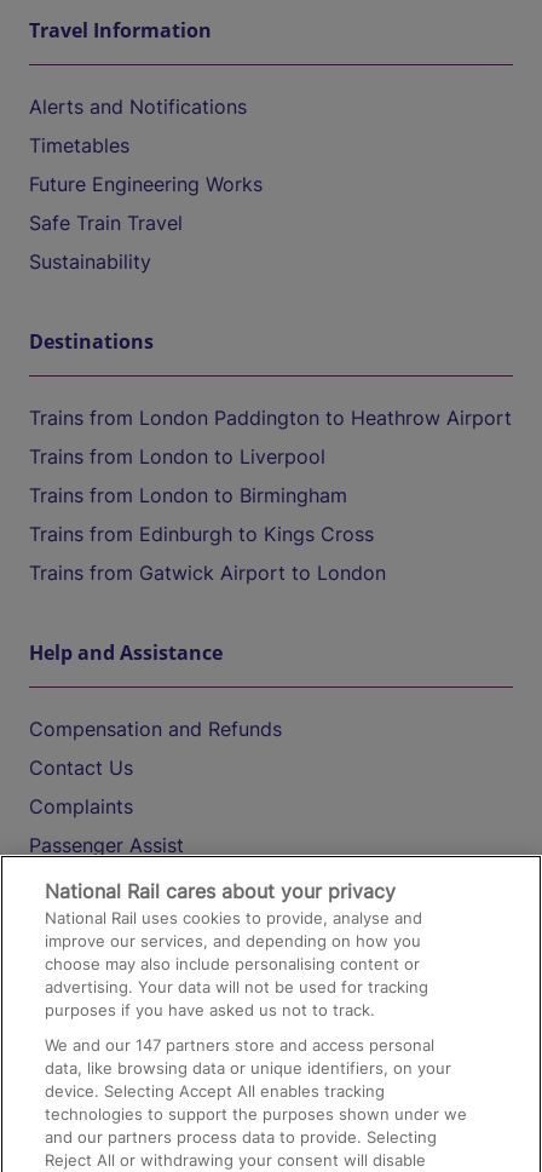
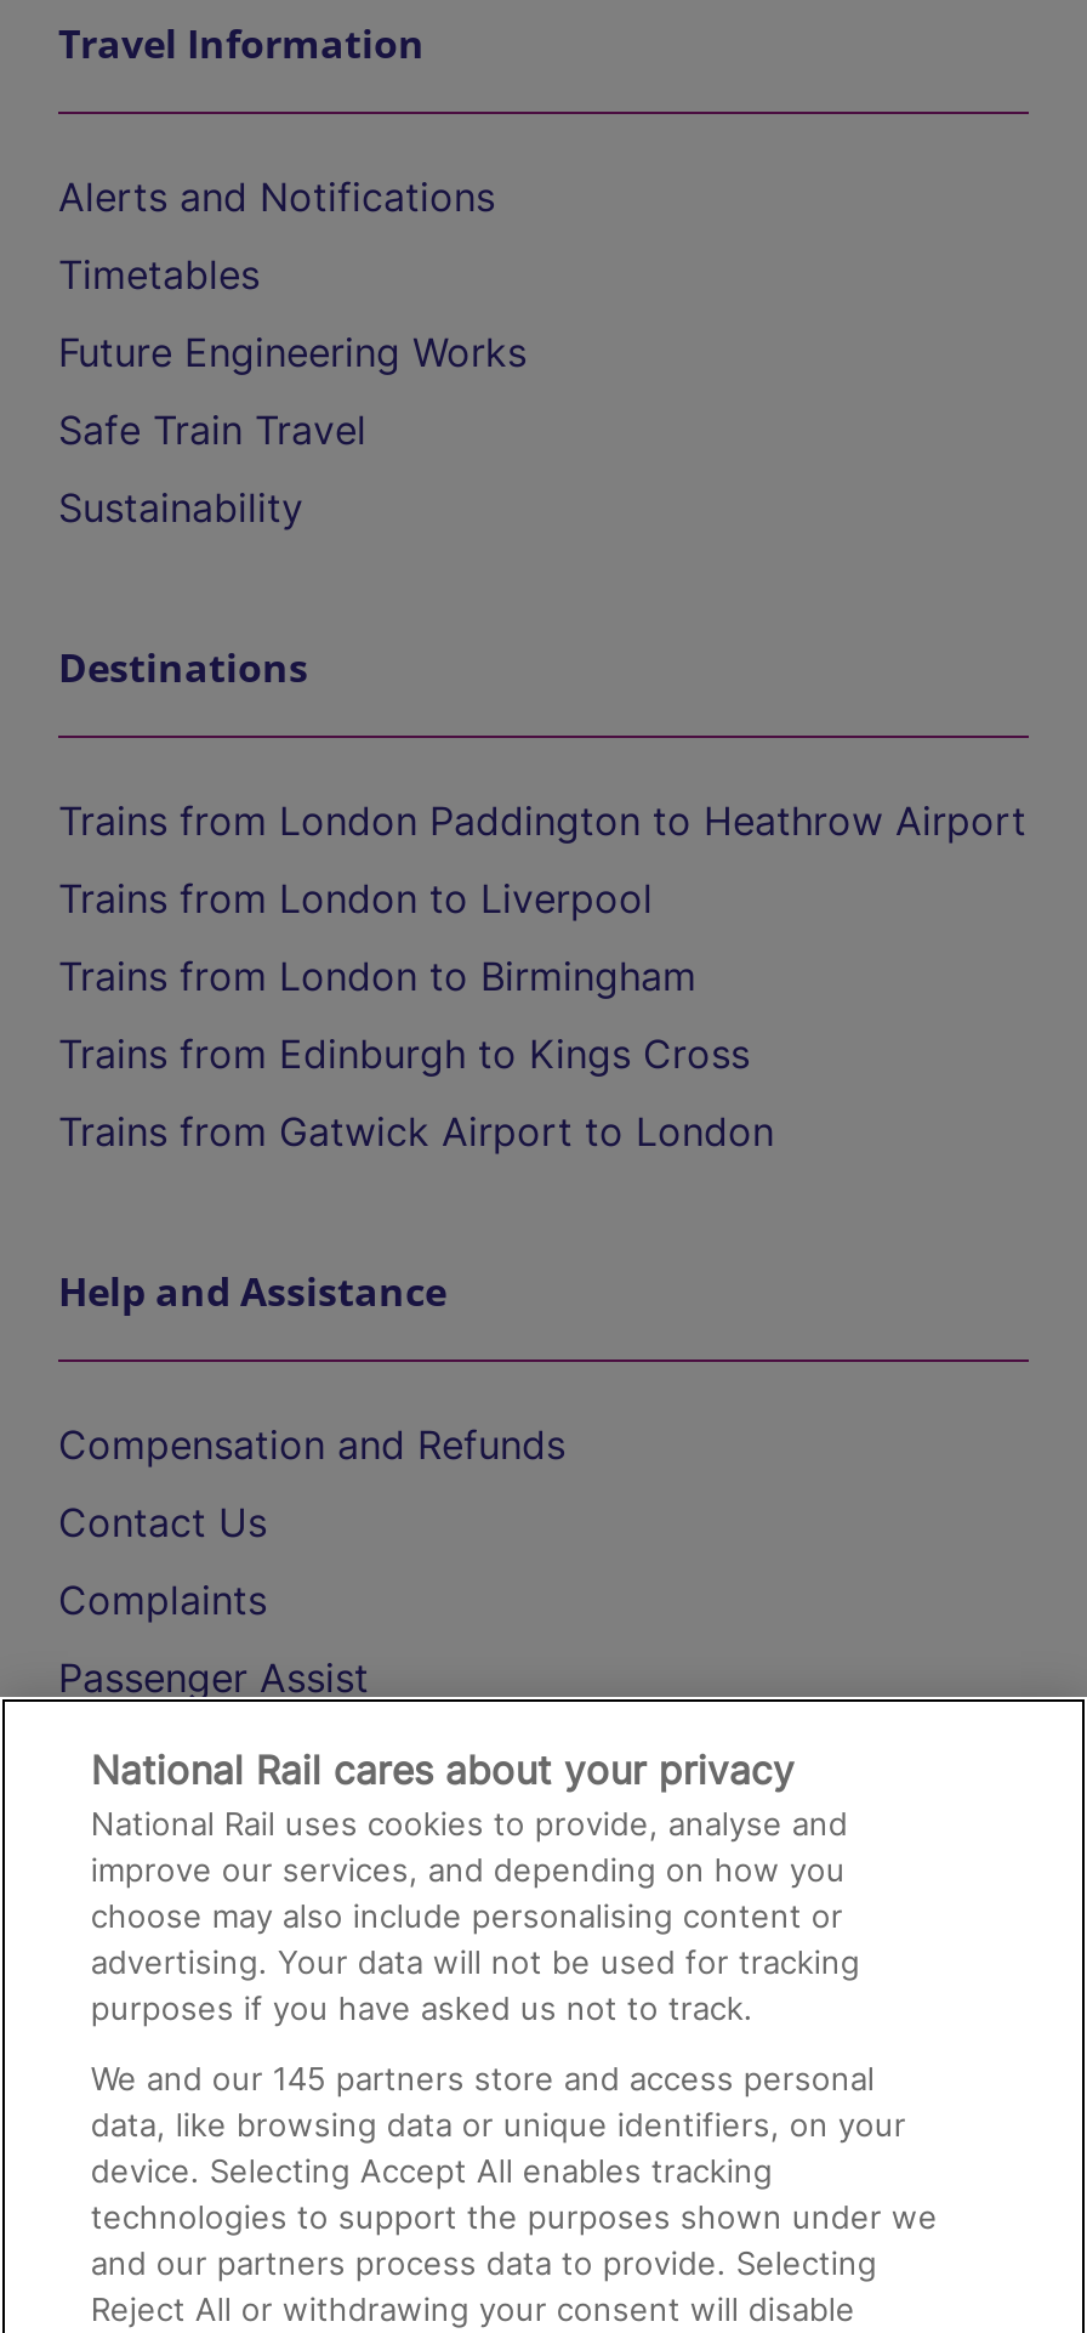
- We and our 147 partners store and access personal
+ We and our 145 partners store and access personal
